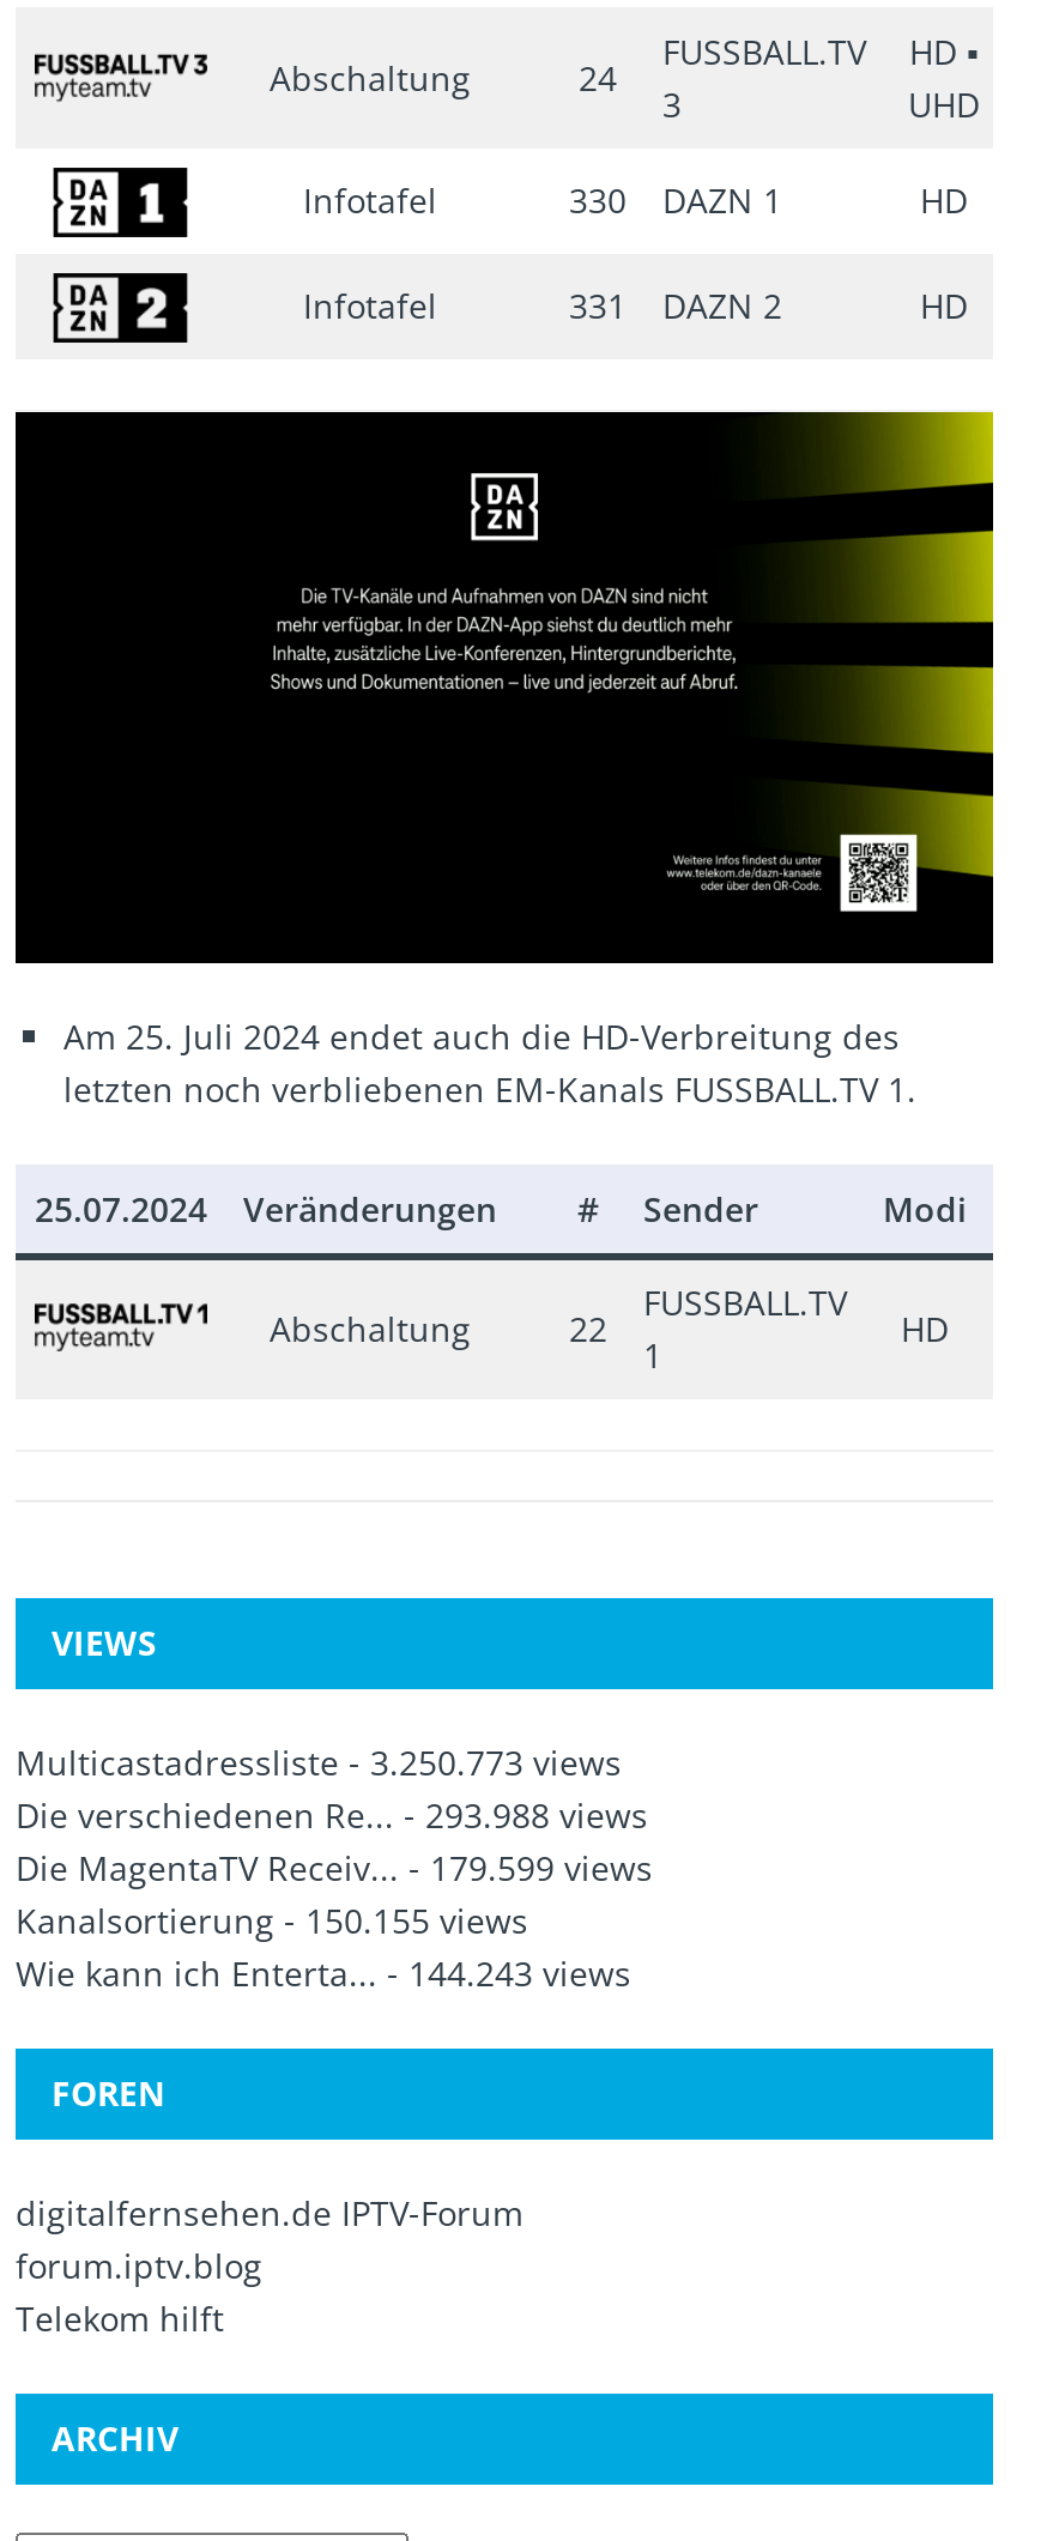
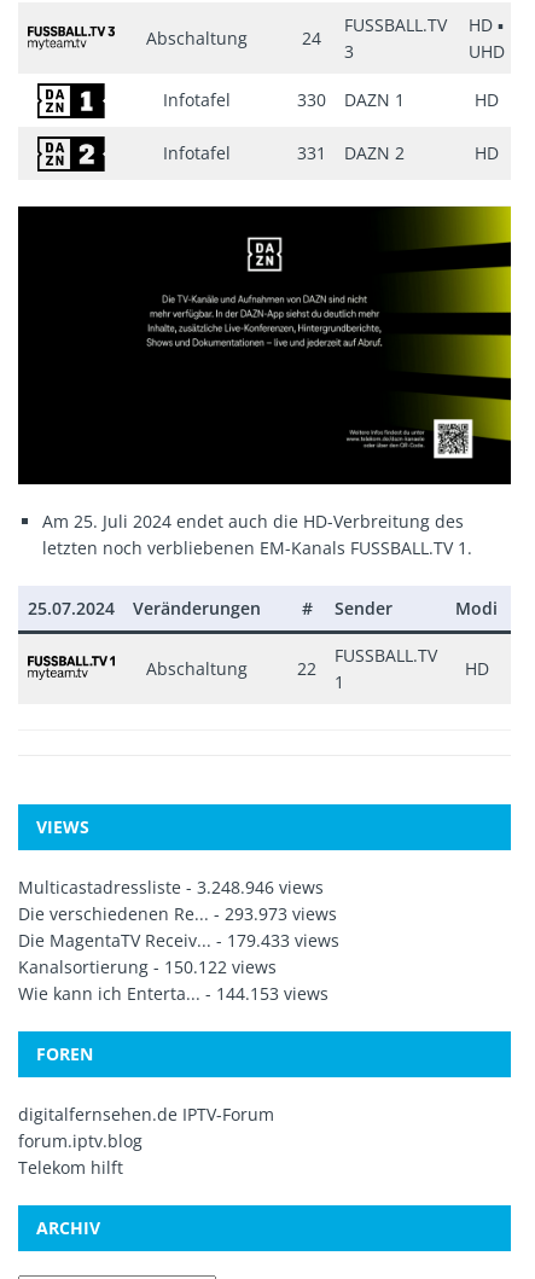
- Multicastadressliste - 3.250.773 views
+ Multicastadressliste - 3.248.946 views

- Die verschiedenen Re... - 293.988 views
+ Die verschiedenen Re... - 293.973 views

- Die MagentaTV Receiv... - 179.599 views
+ Die MagentaTV Receiv... - 179.433 views

- Kanalsortierung - 150.155 views
+ Kanalsortierung - 150.122 views

- Wie kann ich Enterta... - 144.243 views
+ Wie kann ich Enterta... - 144.153 views
